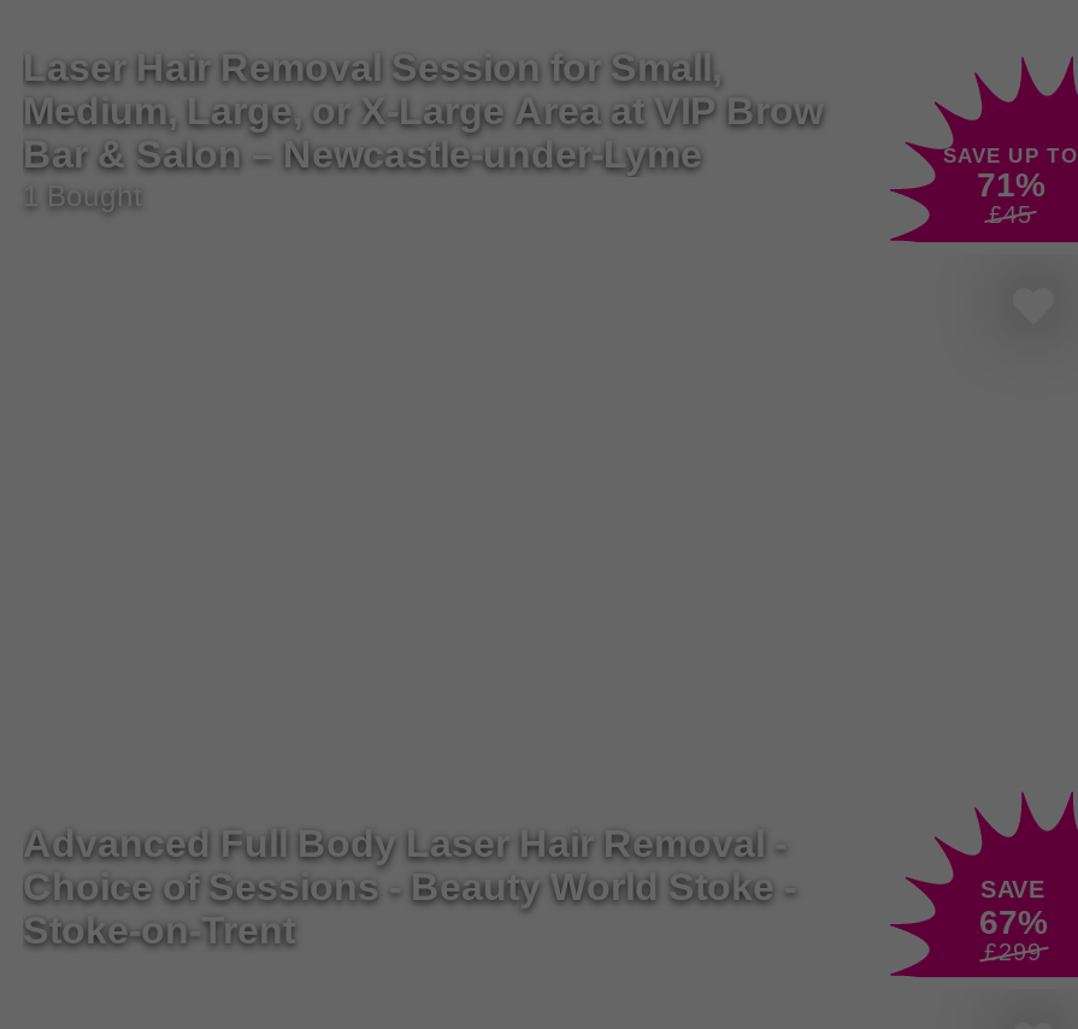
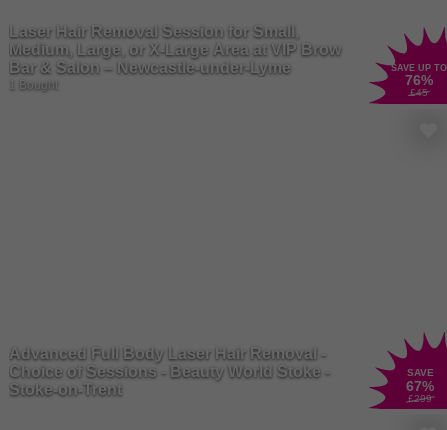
- 71%
+ 76%
